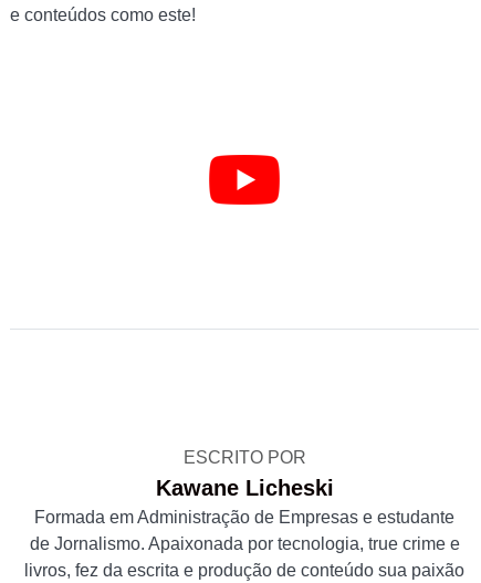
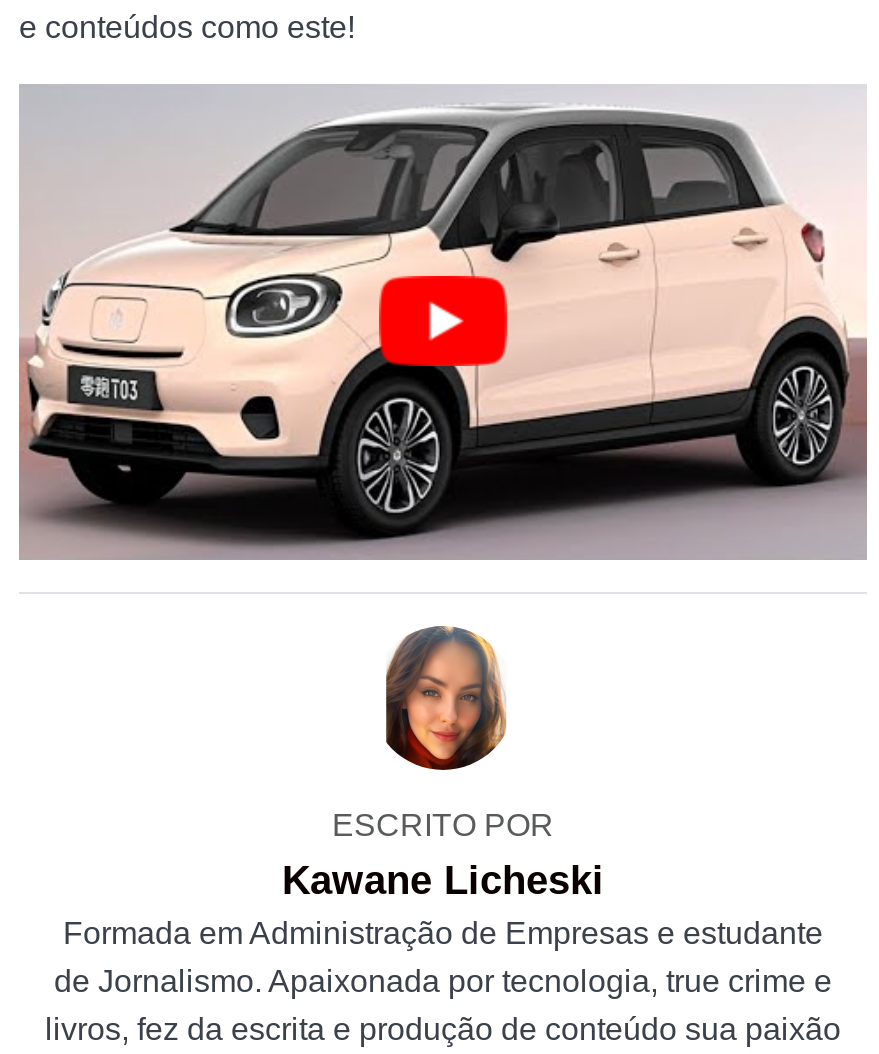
+ [image]

+ [image]
